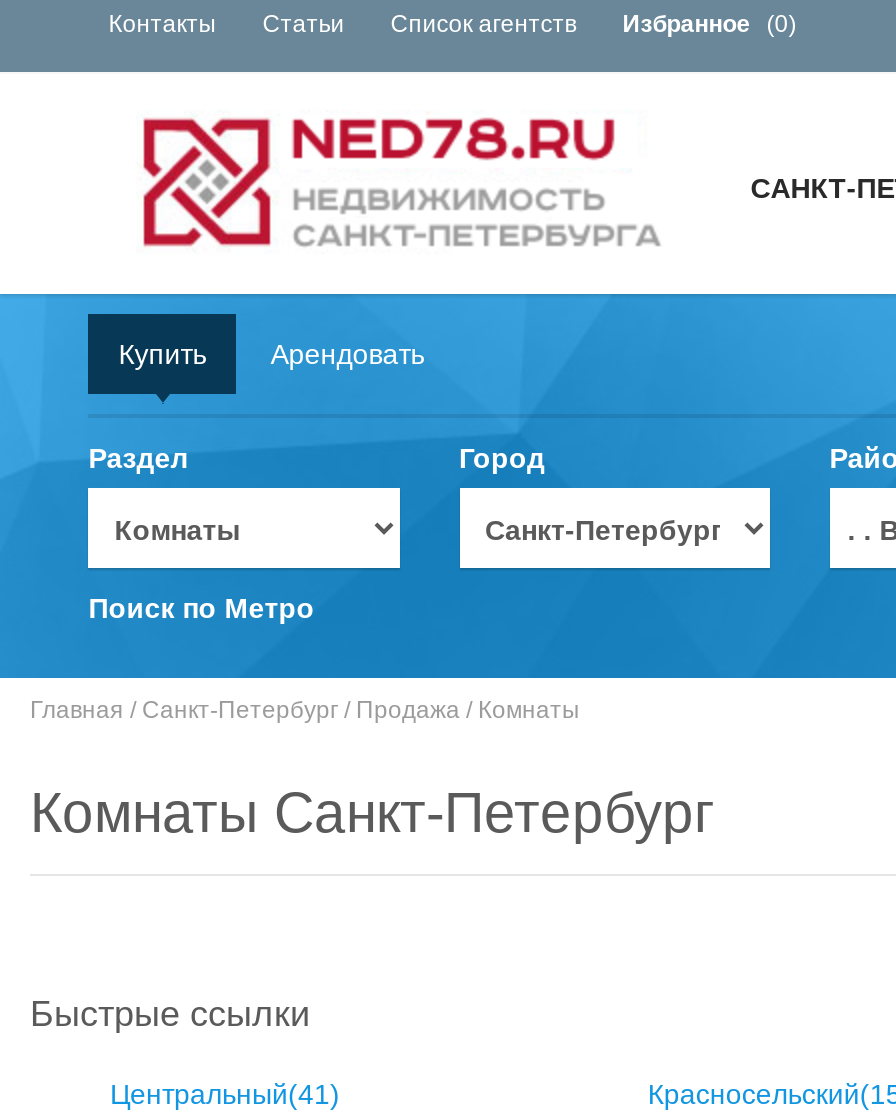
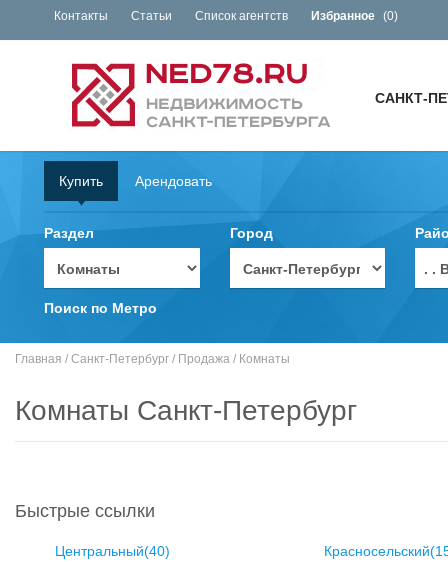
- Центральный(41)
+ Центральный(40)
